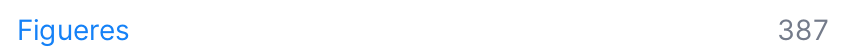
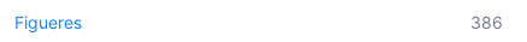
- 387
+ 386
